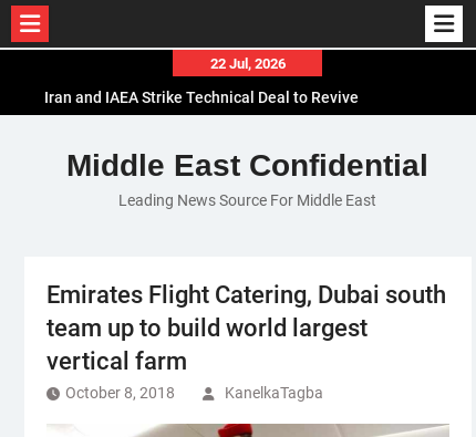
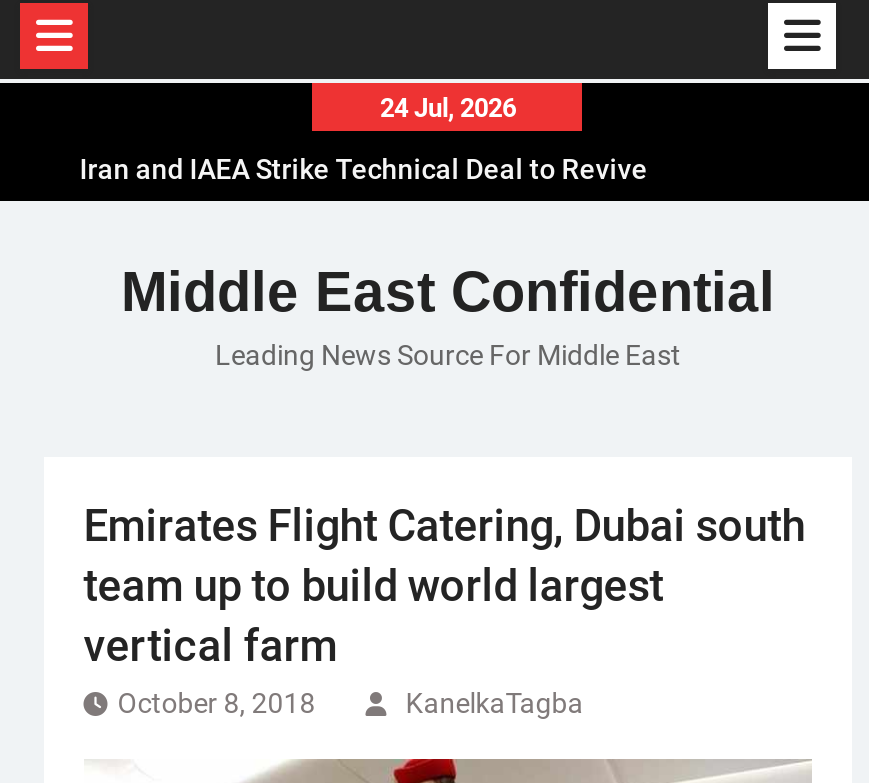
- 22 Jul, 2026
+ 24 Jul, 2026
